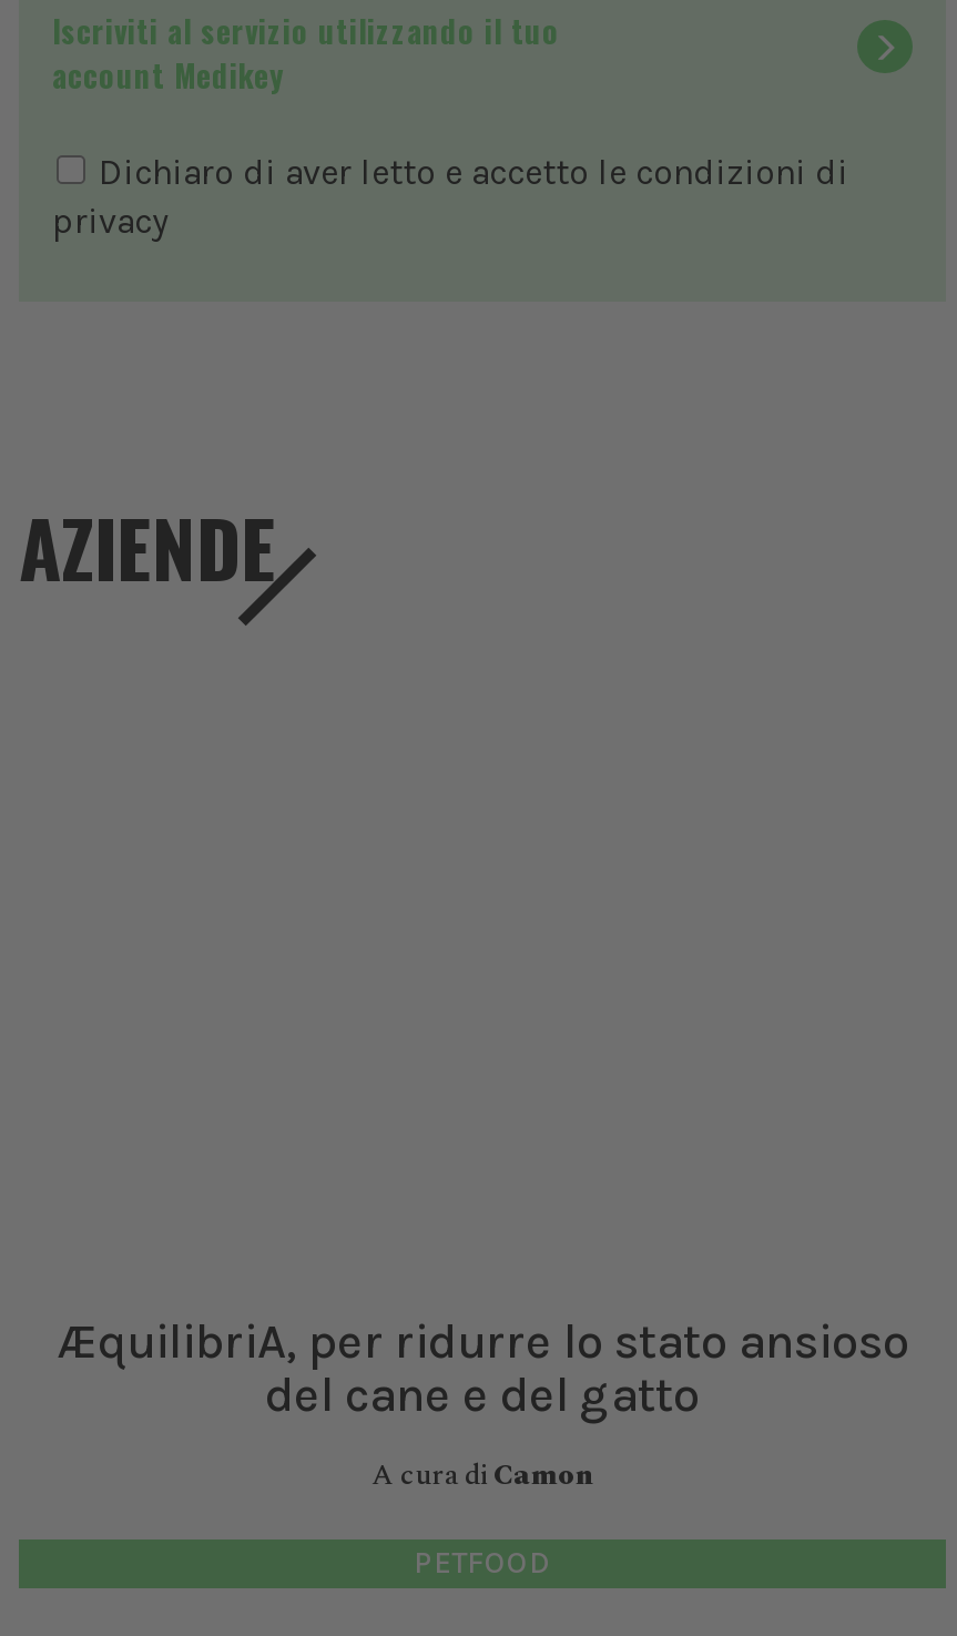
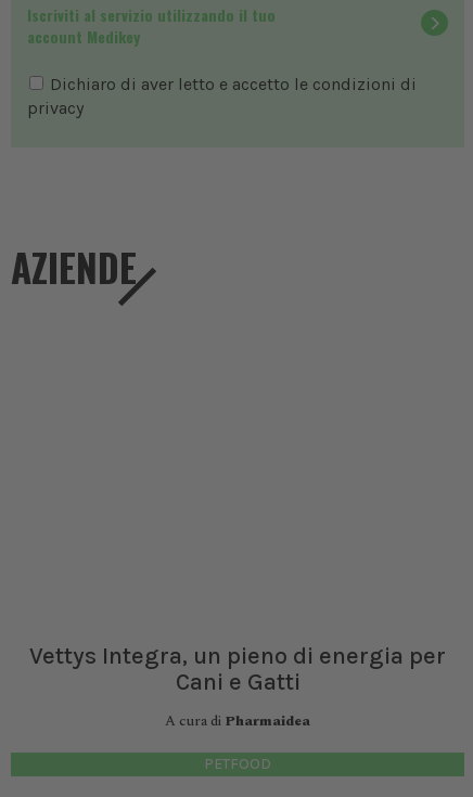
- ÆquilibriA, per ridurre lo stato ansioso
- del cane e del gatto
+ Vettys Integra, un pieno di energia per
+ Cani e Gatti

- A cura di Camon
+ A cura di Pharmaidea
